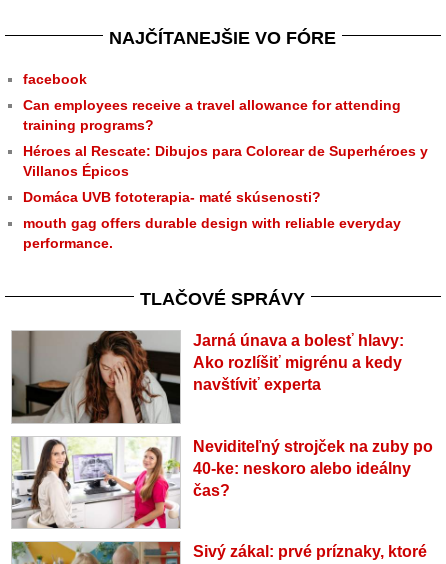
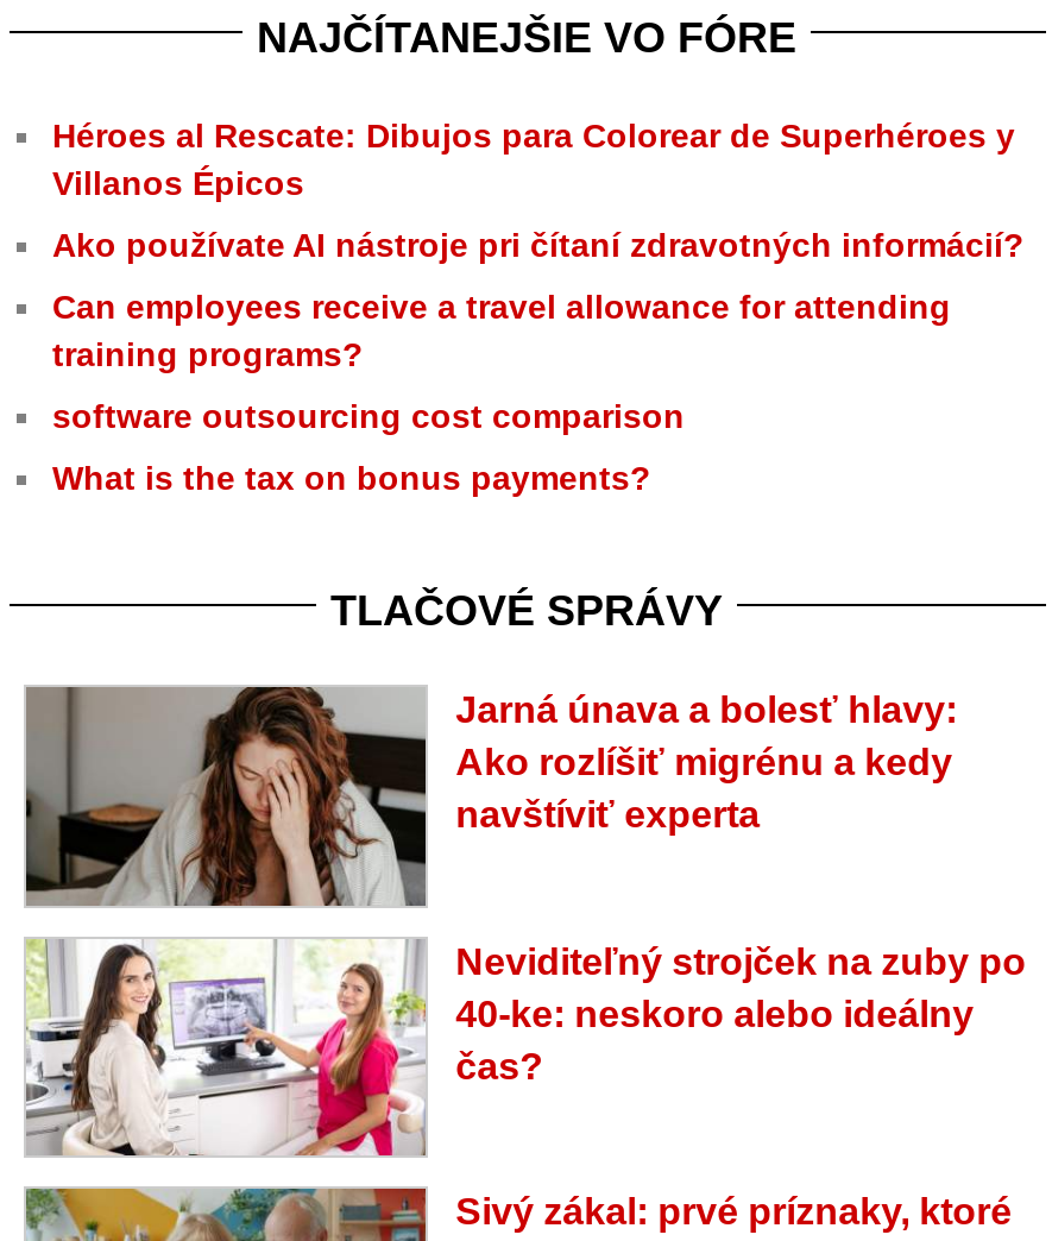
- facebook
+ Ako používate AI nástroje pri čítaní zdravotných informácií?

moved down: Can employees receive a travel allowance for attending | training programs?

moved up: Héroes al Rescate: Dibujos para Colorear de Superhéroes y | Villanos Épicos

- Domáca UVB fototerapia- maté skúsenosti?
- mouth gag offers durable design with reliable everyday
- performance.
+ software outsourcing cost comparison
+ What is the tax on bonus payments?
